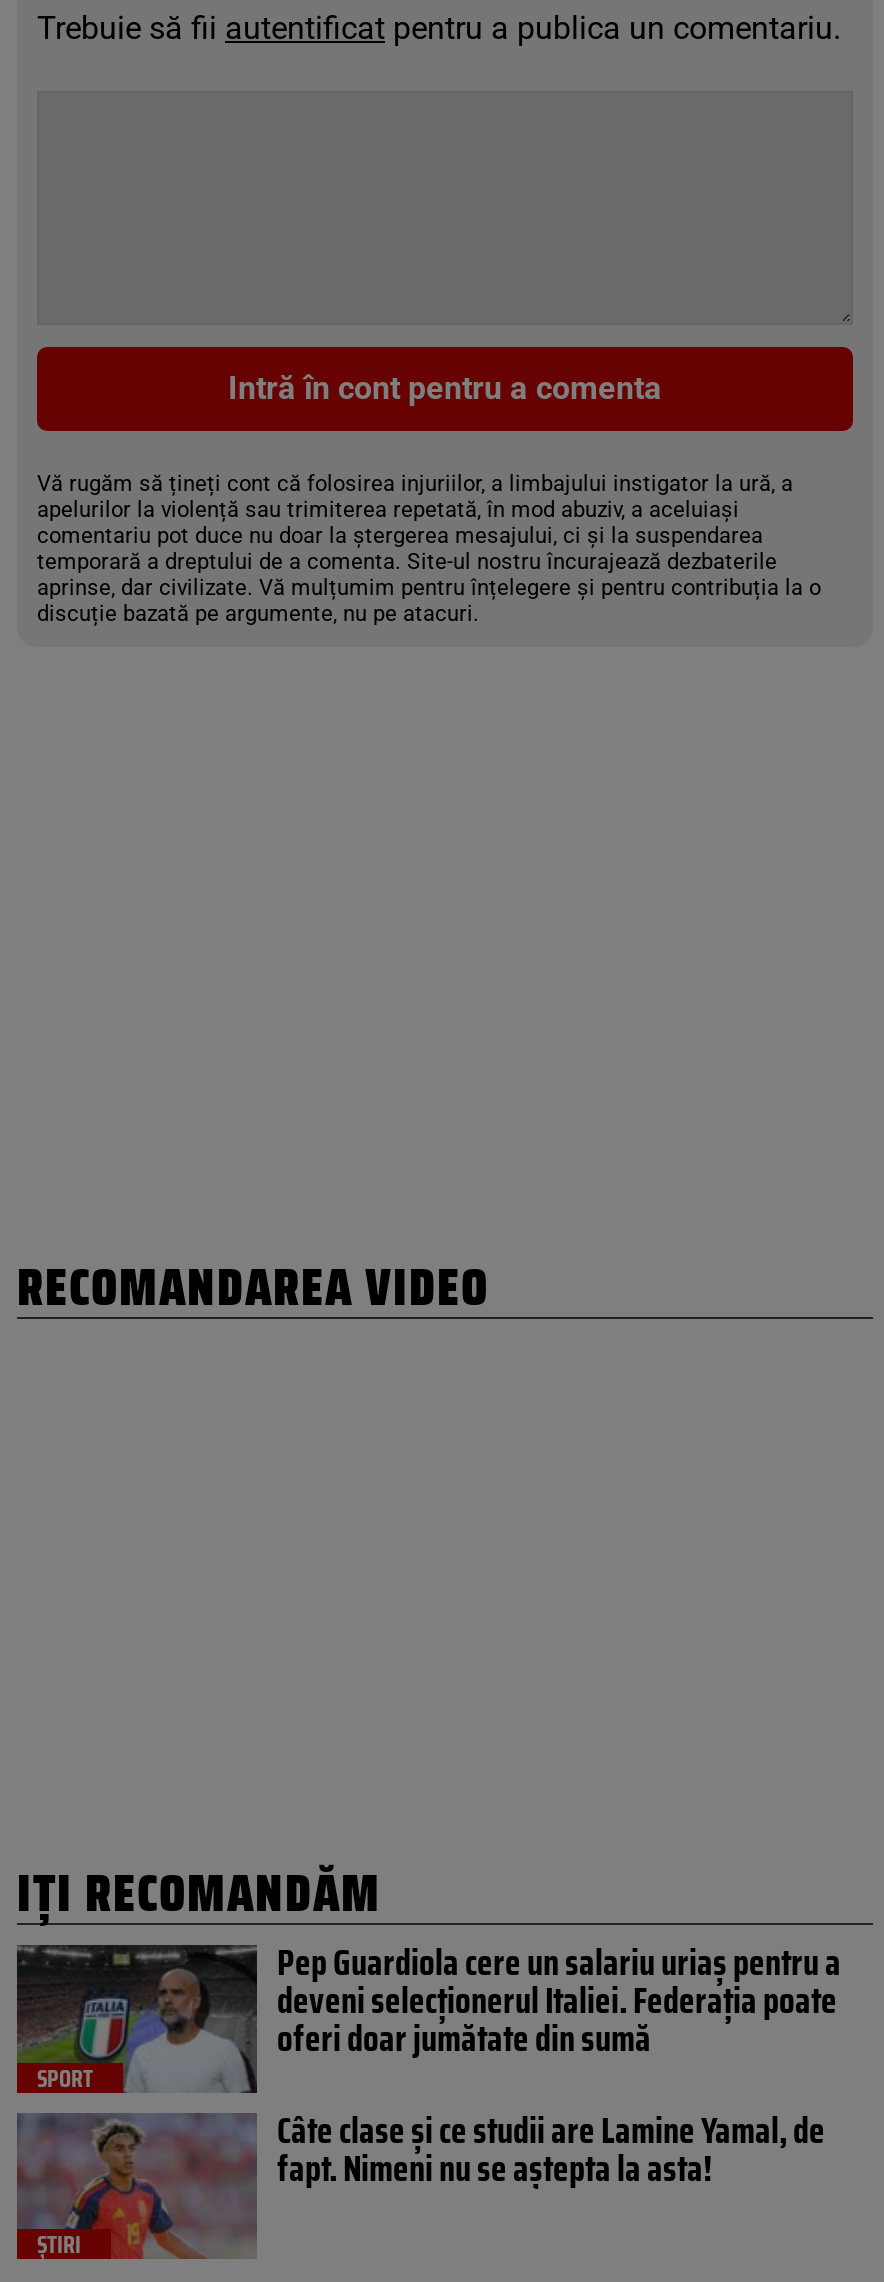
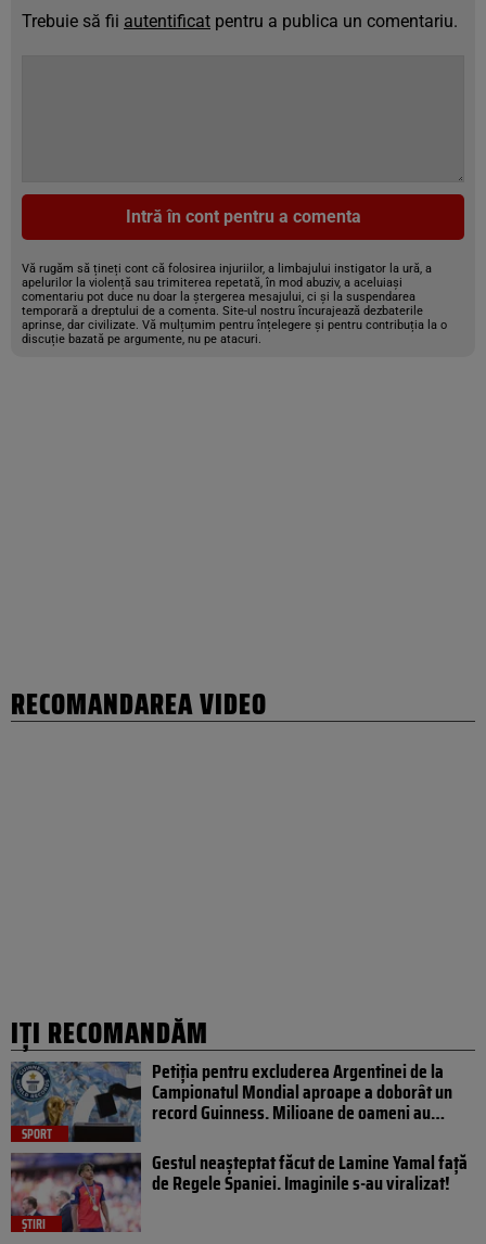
- [image]
- Pep Guardiola cere un salariu uriaș pentru a
- deveni selecționerul Italiei. Federația poate
- oferi doar jumătate din sumă
+ [image]
+ Petiția pentru excluderea Argentinei de la
+ Campionatul Mondial aproape a doborât un
+ record Guinness. Milioane de oameni au…

- [image]
- Câte clase și ce studii are Lamine Yamal, de
- fapt. Nimeni nu se aștepta la asta!
+ [image]
+ Gestul neașteptat făcut de Lamine Yamal față
+ de Regele Spaniei. Imaginile s-au viralizat!
